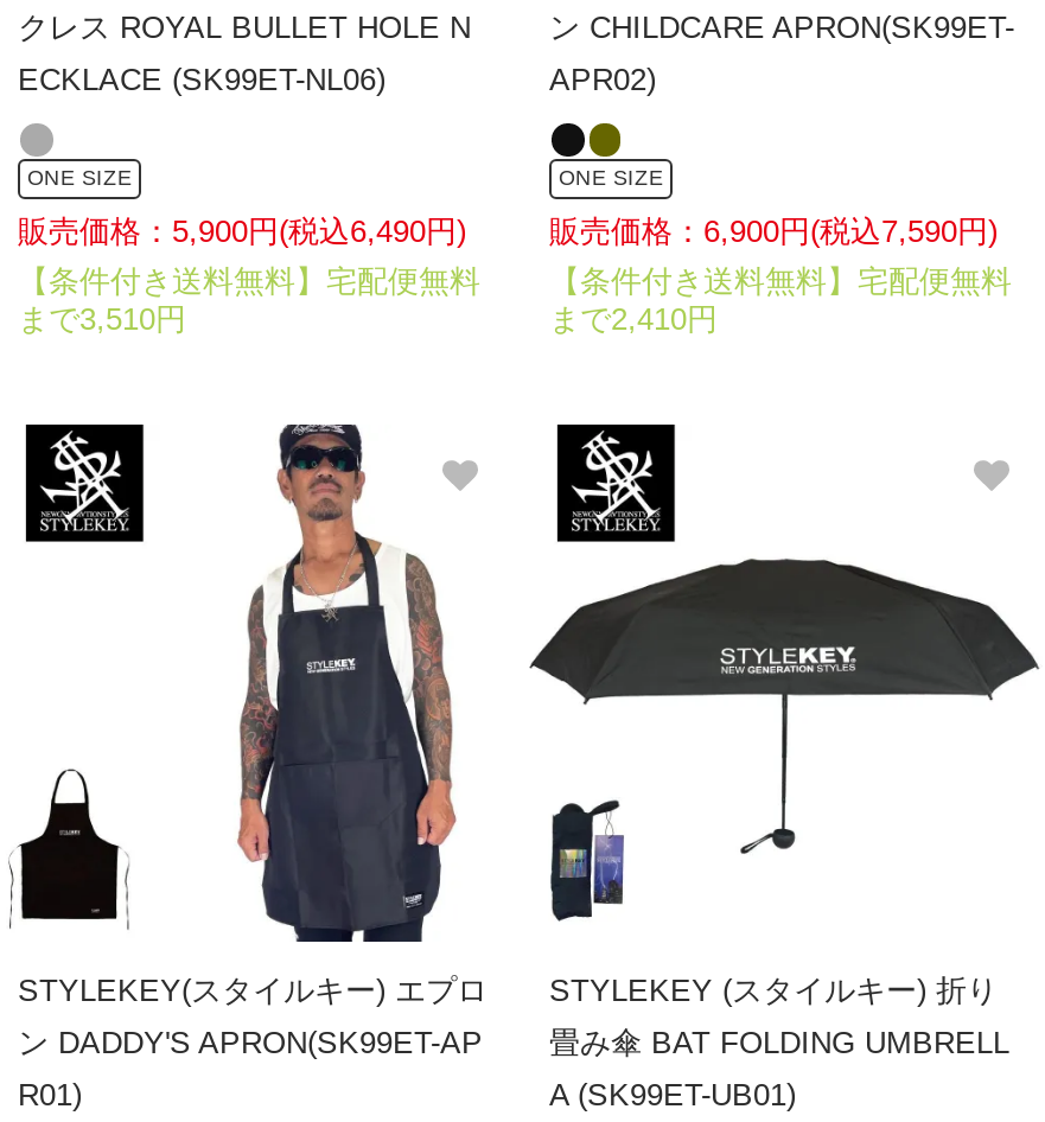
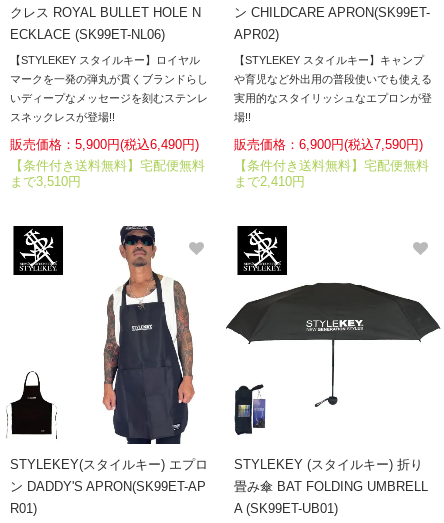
- ONE SIZE
+ 【STYLEKEY スタイルキー】ロイヤル
+ マークを一発の弾丸が貫くブランドらし
+ いディープなメッセージを刻むステンレ
+ スネックレスが登場!!

- ONE SIZE
+ 【STYLEKEY スタイルキー】キャンプ
+ や育児など外出用の普段使いでも使える
+ 実用的なスタイリッシュなエプロンが登
+ 場!!
